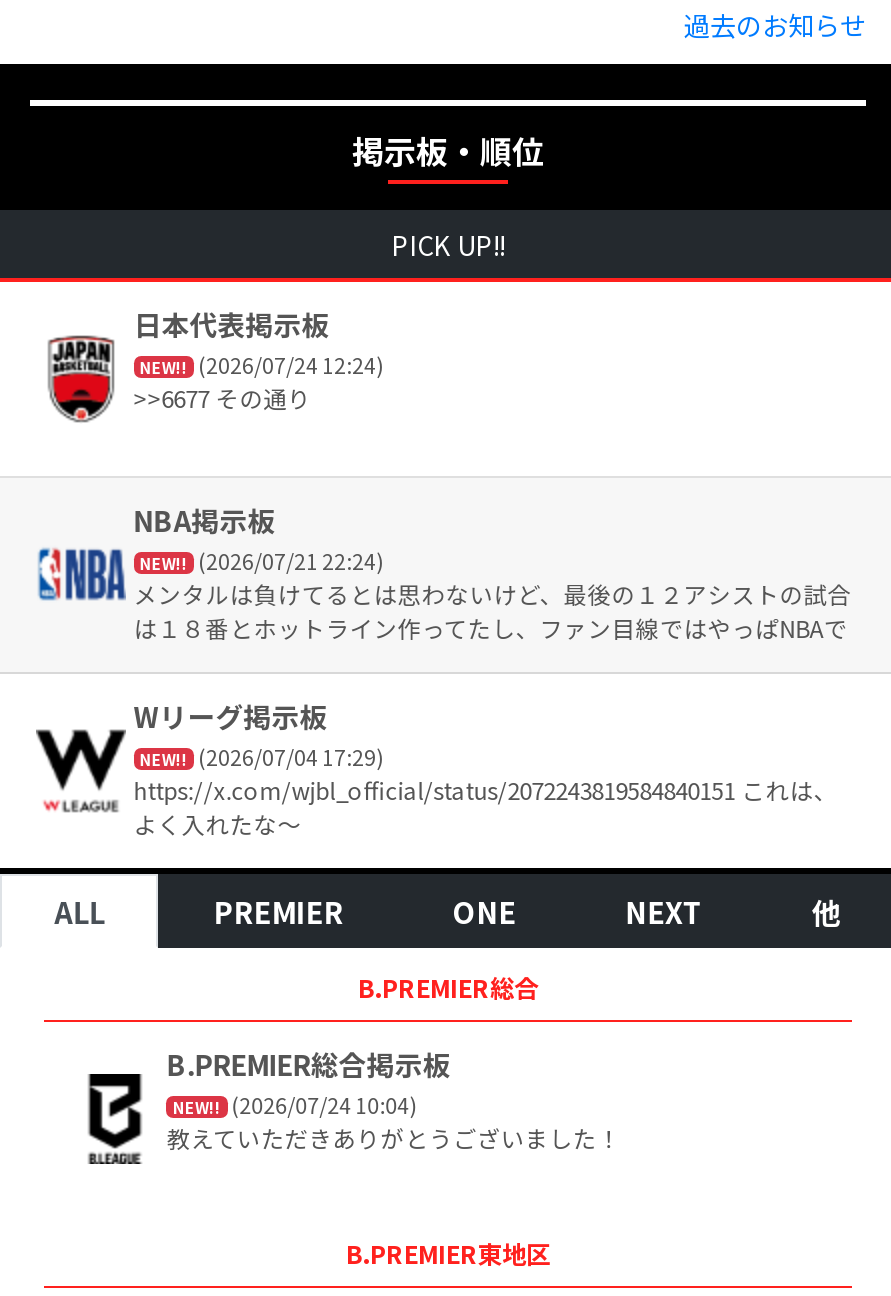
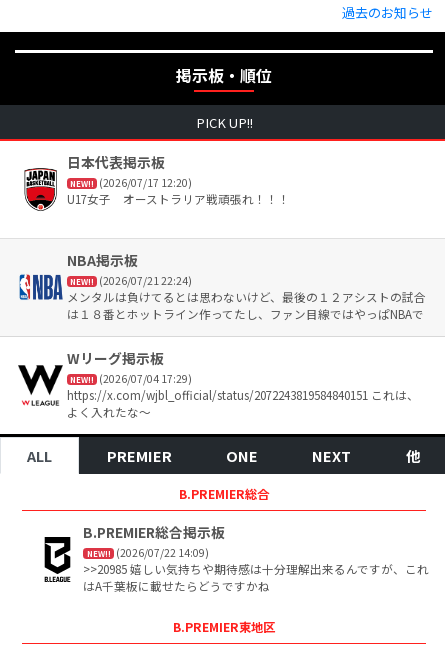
- NEW!! (2026/07/24 12:24)
- >>6677 その通り
+ NEW!! (2026/07/17 12:20)
+ U17女子 オーストラリア戦頑張れ！！！

- NEW!! (2026/07/24 10:04)
- 教えていただきありがとうございました！
+ NEW!! (2026/07/22 14:09)
+ >>20985 嬉しい気持ちや期待感は十分理解出来るんですが、これ
+ はA千葉板に載せたらどうですかね
